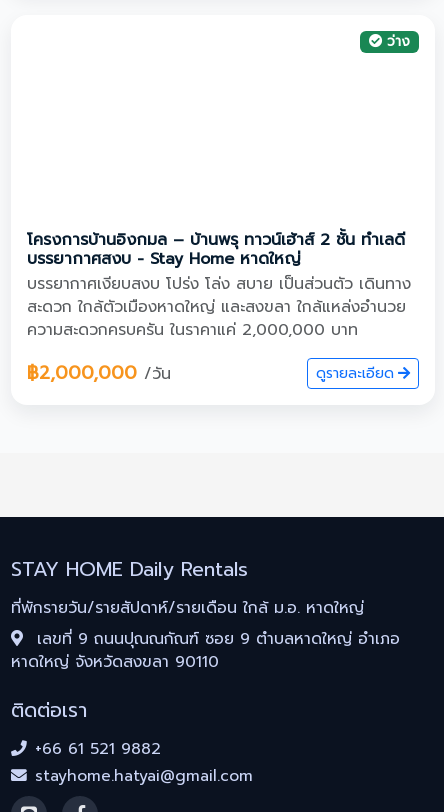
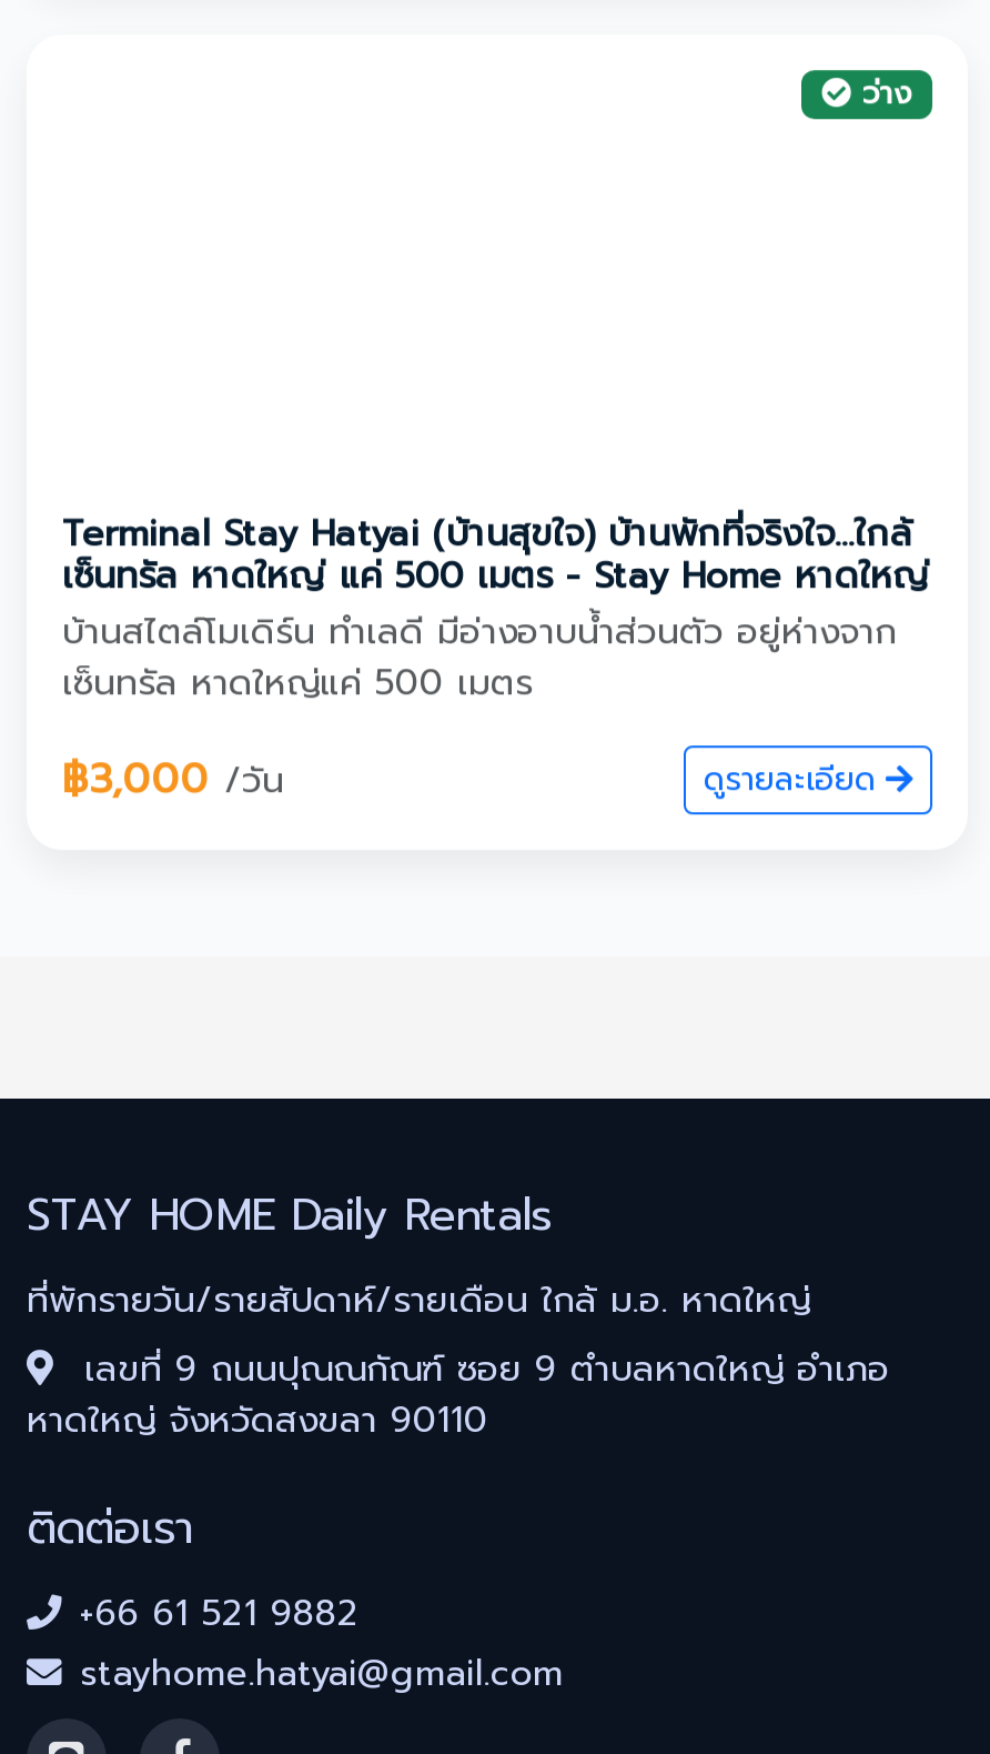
- โครงการบ้านอิงกมล – บ้านพรุ ทาวน์เฮ้าส์ 2 ชั้น ทำเลดี
- บรรยากาศสงบ - Stay Home หาดใหญ่
- บรรยากาศเงียบสงบ โปร่ง โล่ง สบาย เป็นส่วนตัว เดินทาง
- สะดวก ใกล้ตัวเมืองหาดใหญ่ และสงขลา ใกล้แหล่งอำนวย
- ความสะดวกครบครัน ในราคาแค่ 2,000,000 บาท
+ Terminal Stay Hatyai (บ้านสุขใจ) บ้านพักที่จริงใจ…ใกล้
+ เซ็นทรัล หาดใหญ่ แค่ 500 เมตร - Stay Home หาดใหญ่
+ บ้านสไตล์โมเดิร์น ทำเลดี มีอ่างอาบน้ำส่วนตัว อยู่ห่างจาก
+ เซ็นทรัล หาดใหญ่แค่ 500 เมตร

- ฿2,000,000 /วัน
+ ฿3,000 /วัน
